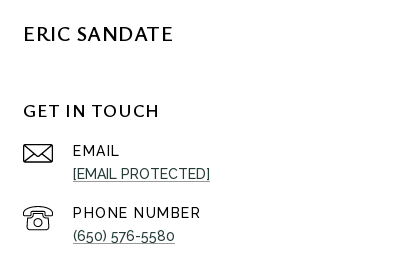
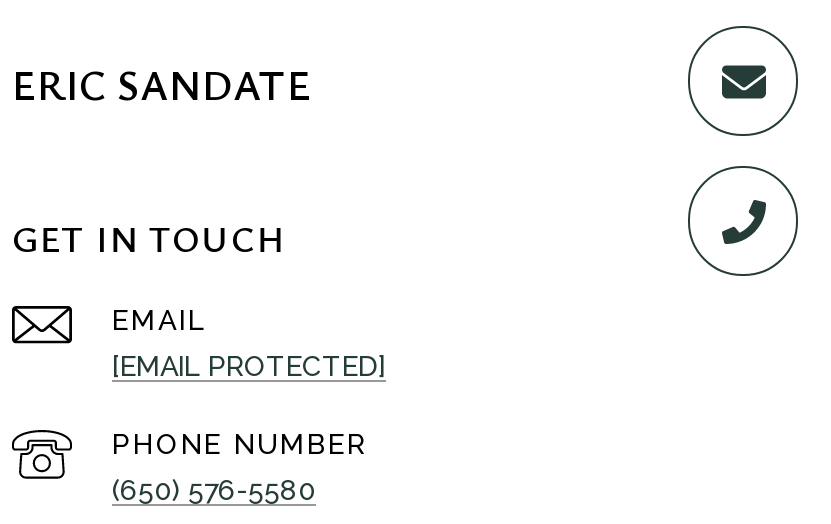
+ [image]

+ [image]
